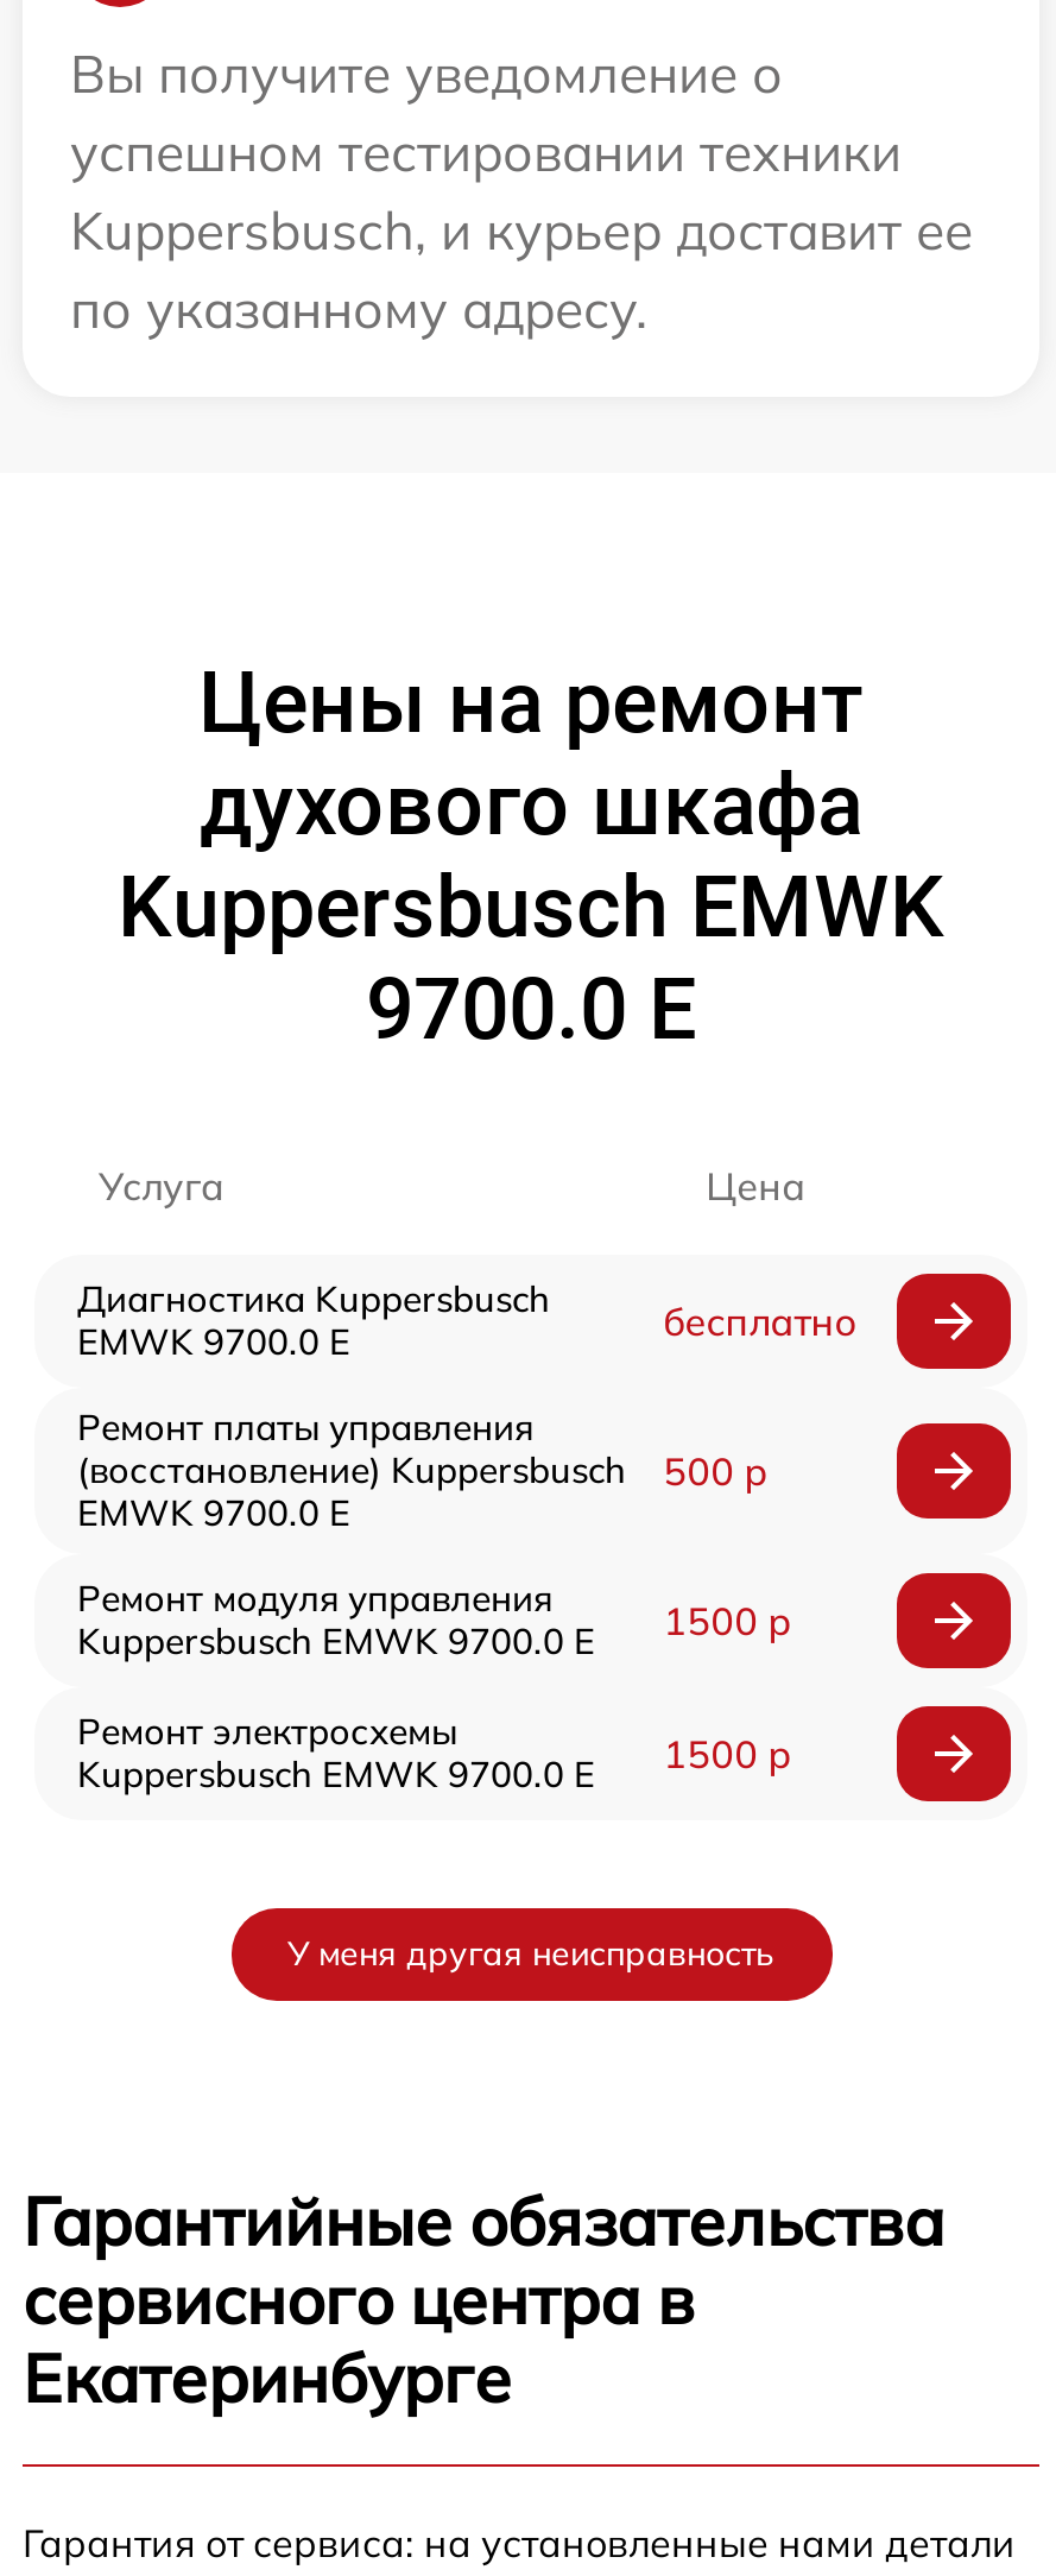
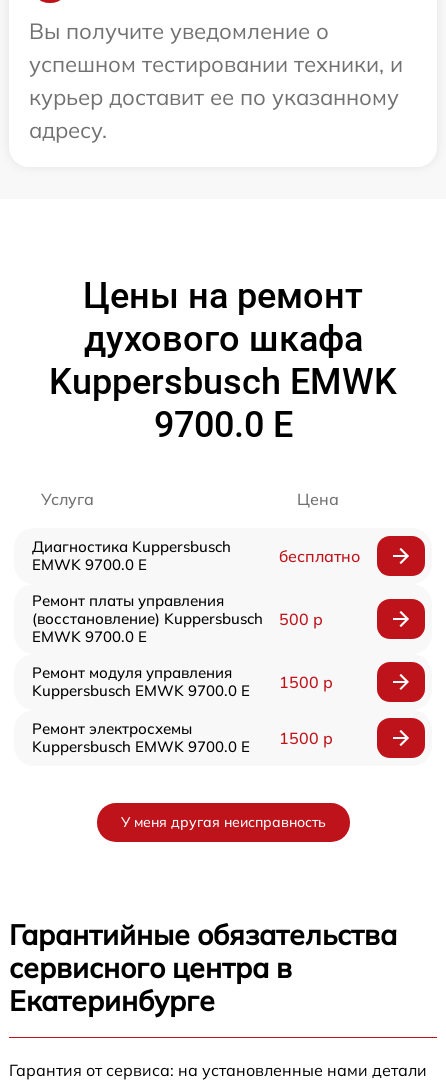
- успешном тестировании техники
- Kuppersbusch, и курьер доставит ее
- по указанному адресу.
+ успешном тестировании техники, и
+ курьер доставит ее по указанному
+ адресу.
